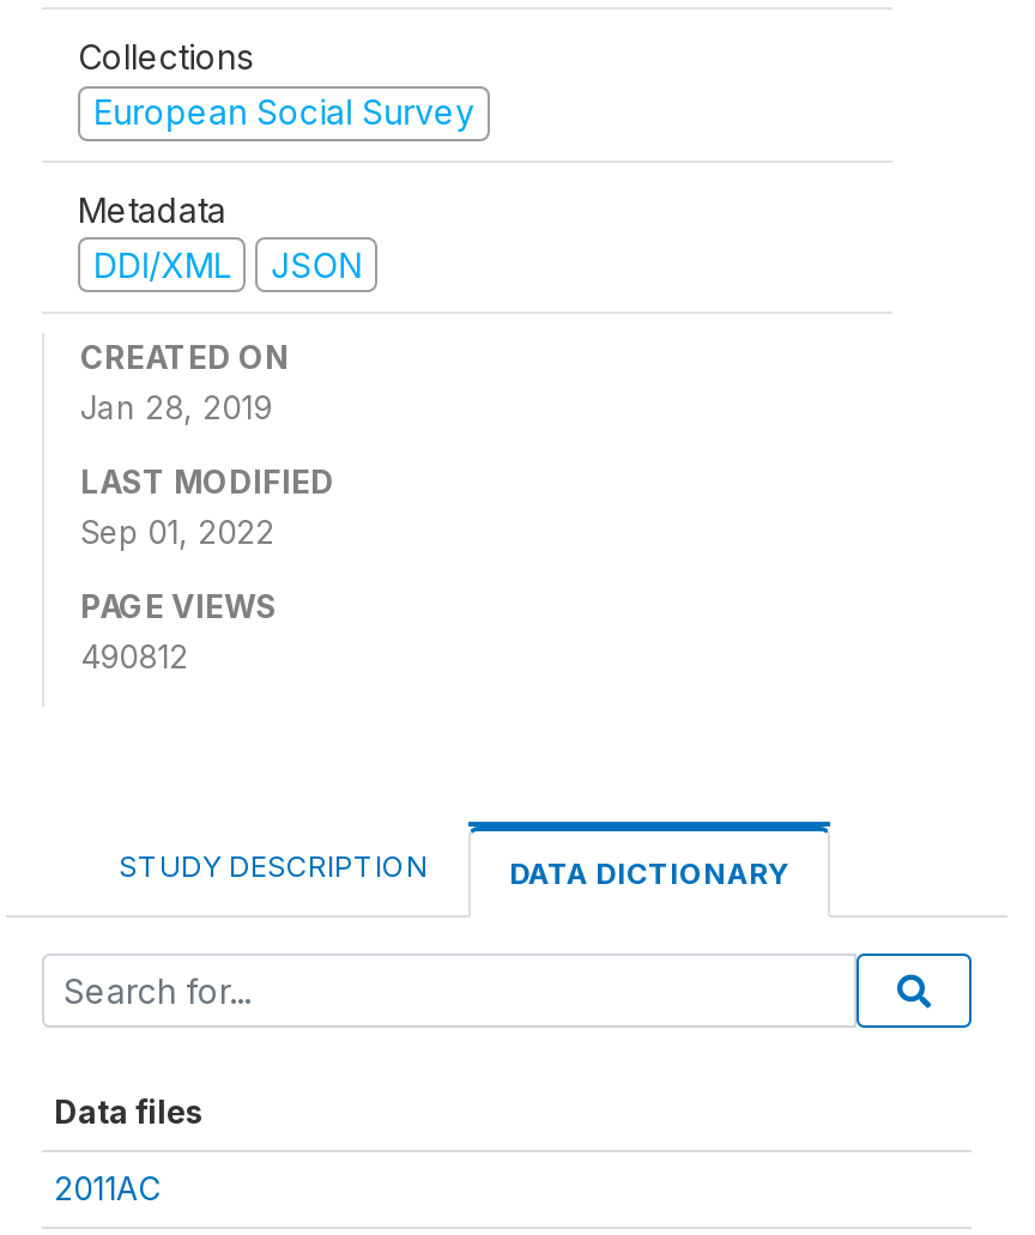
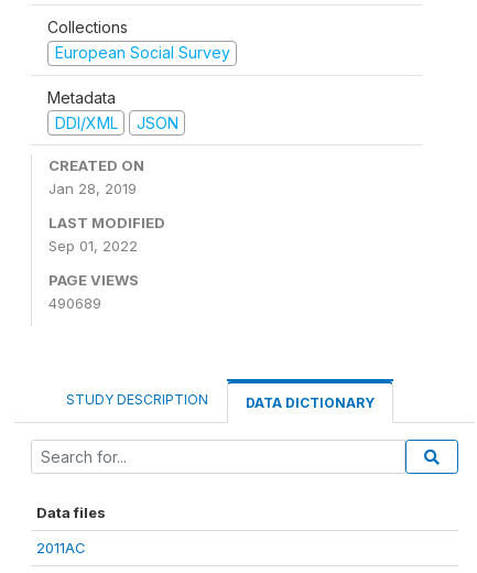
- 490812
+ 490689
